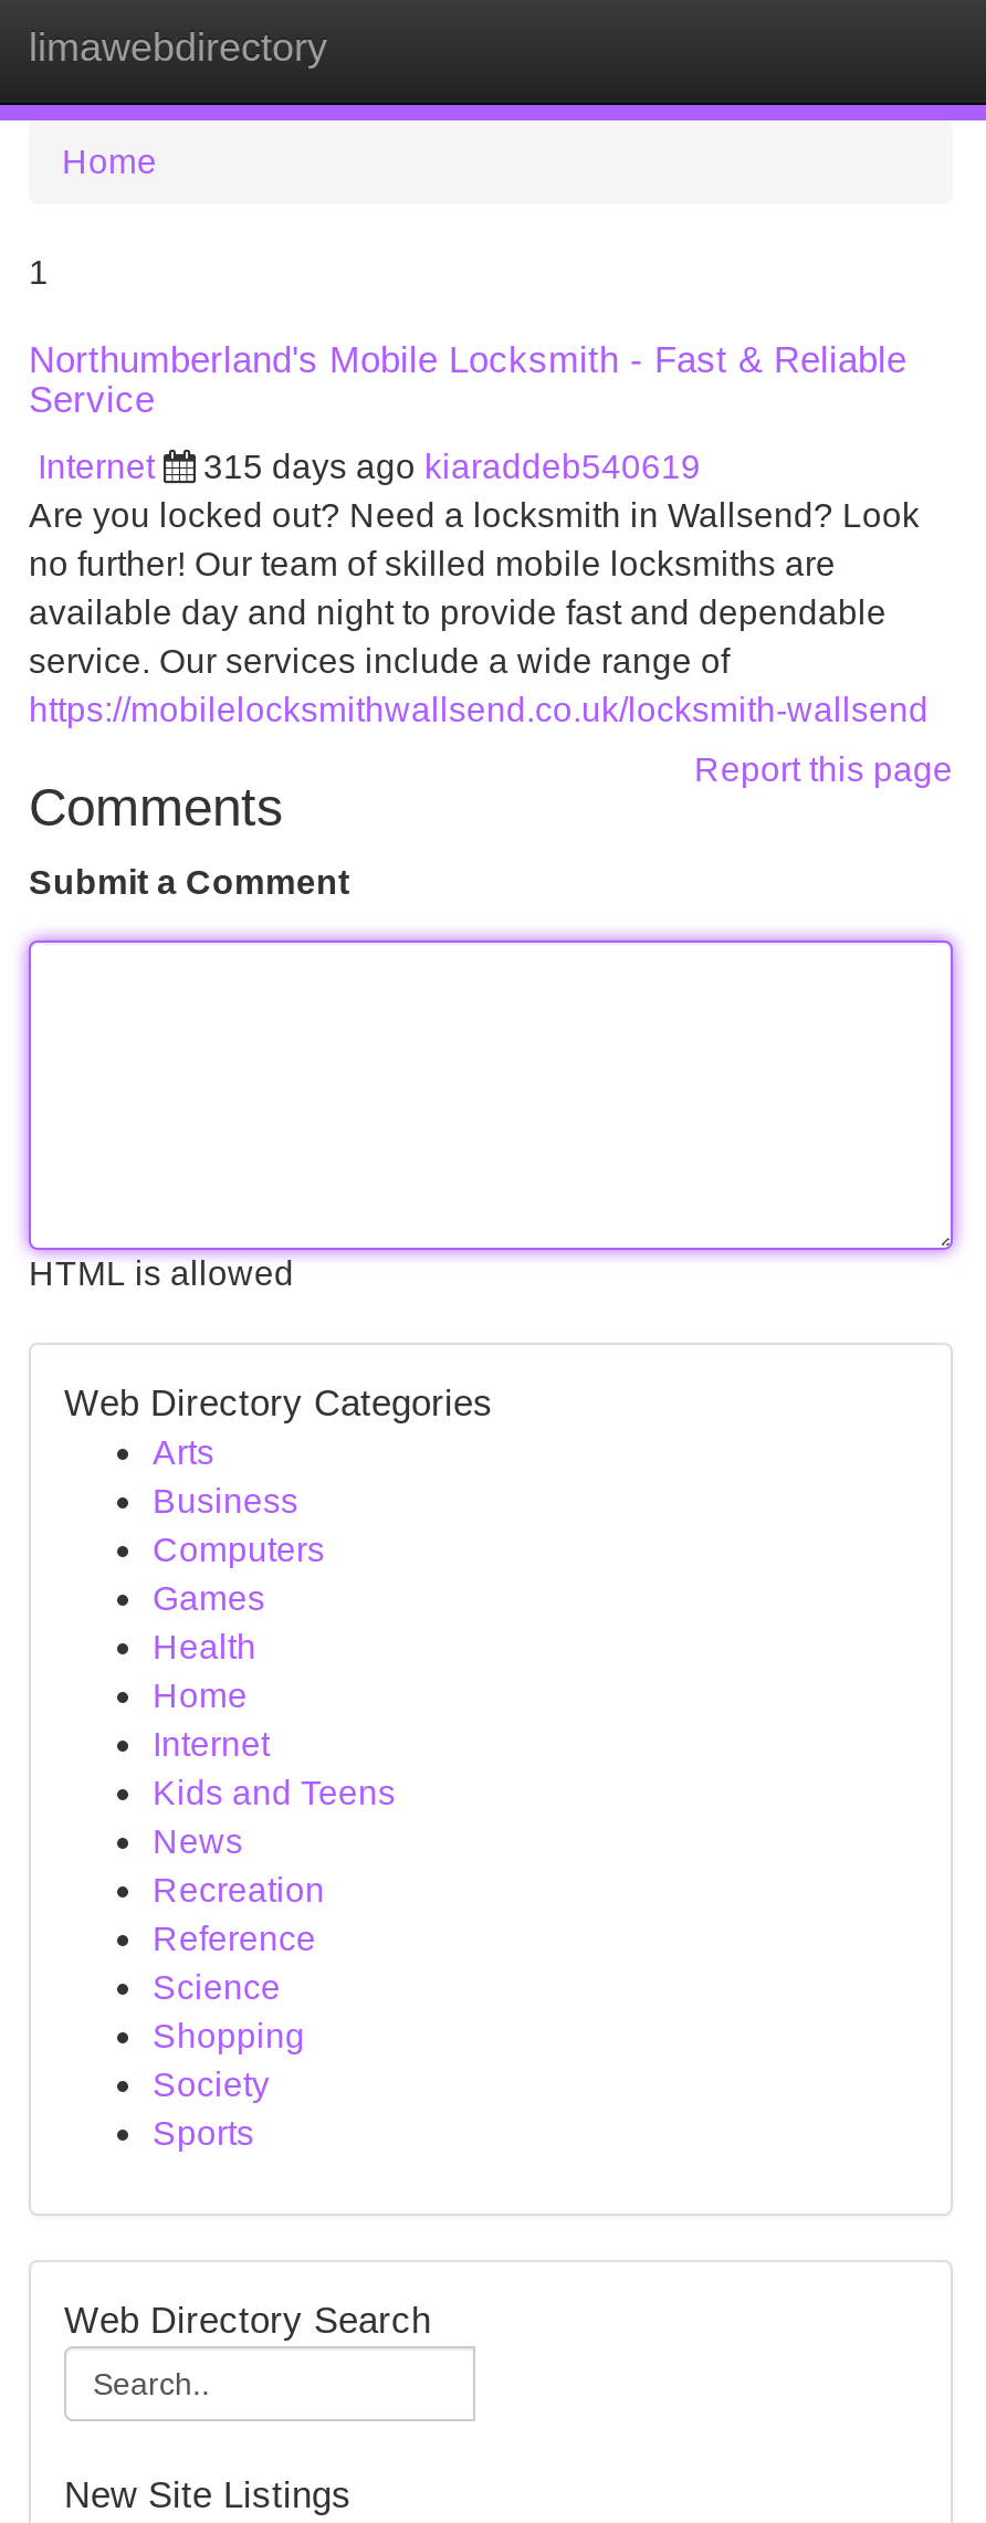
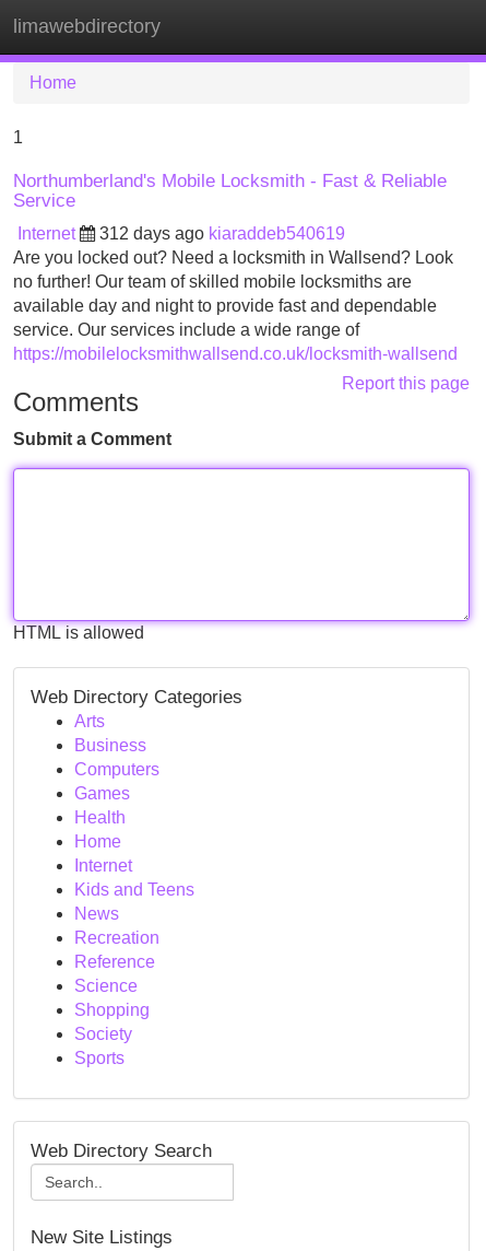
- 315 days ago kiaraddeb540619
+ 312 days ago kiaraddeb540619
